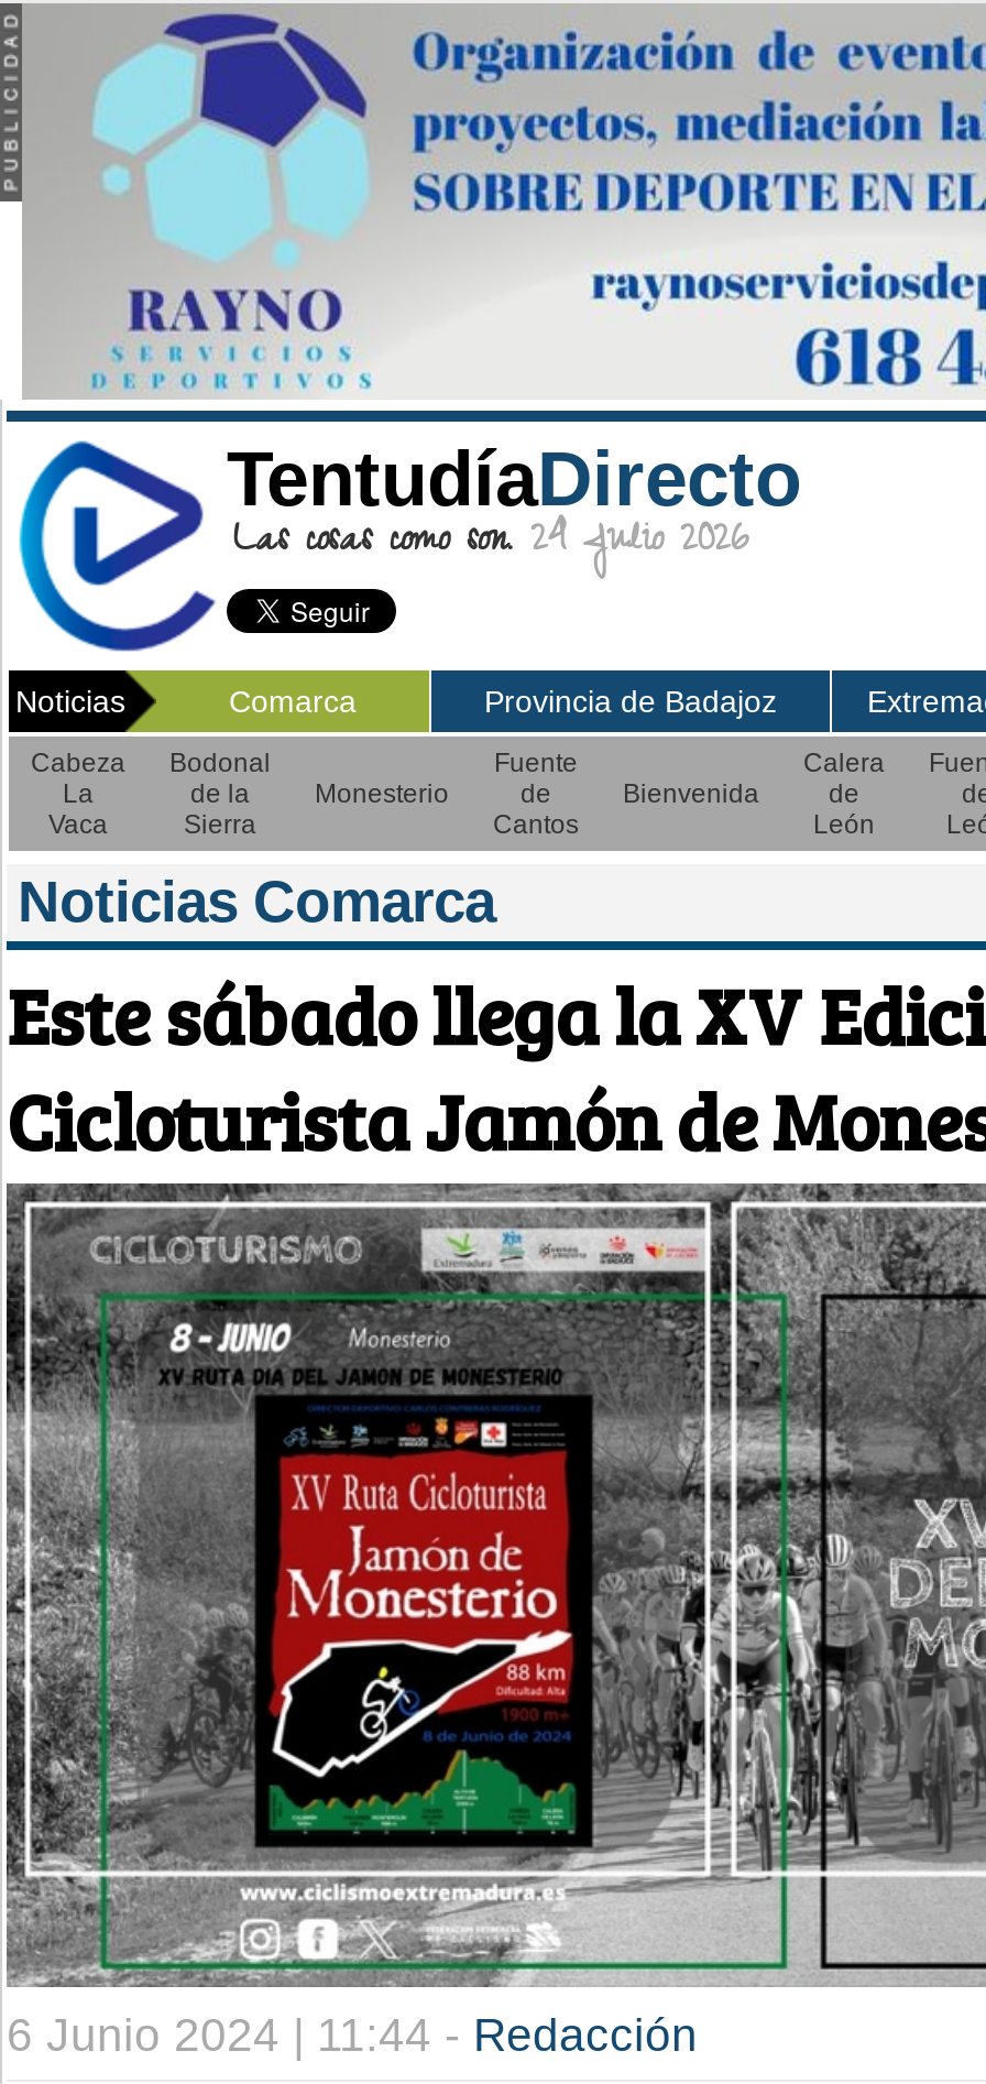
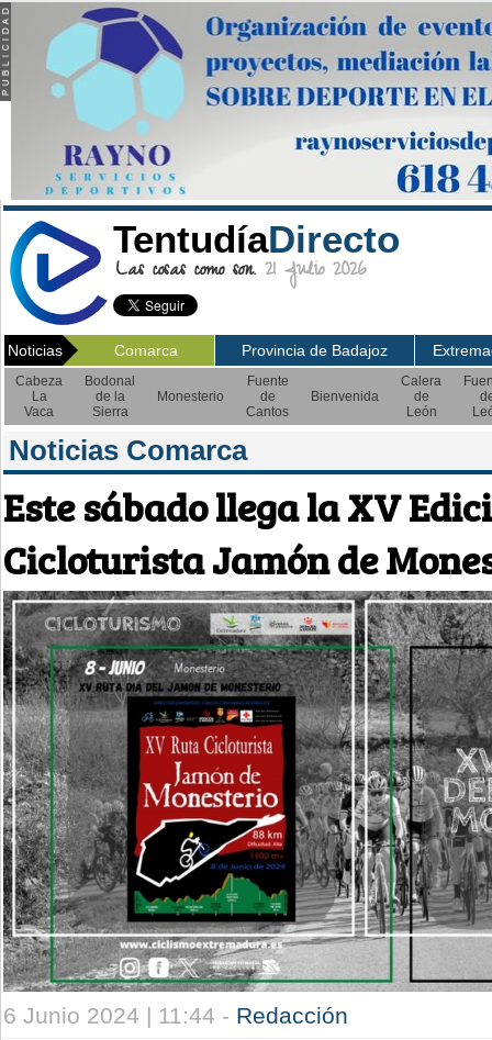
- Las cosas como son. 24 Julio 2026
+ Las cosas como son. 21 Julio 2026
